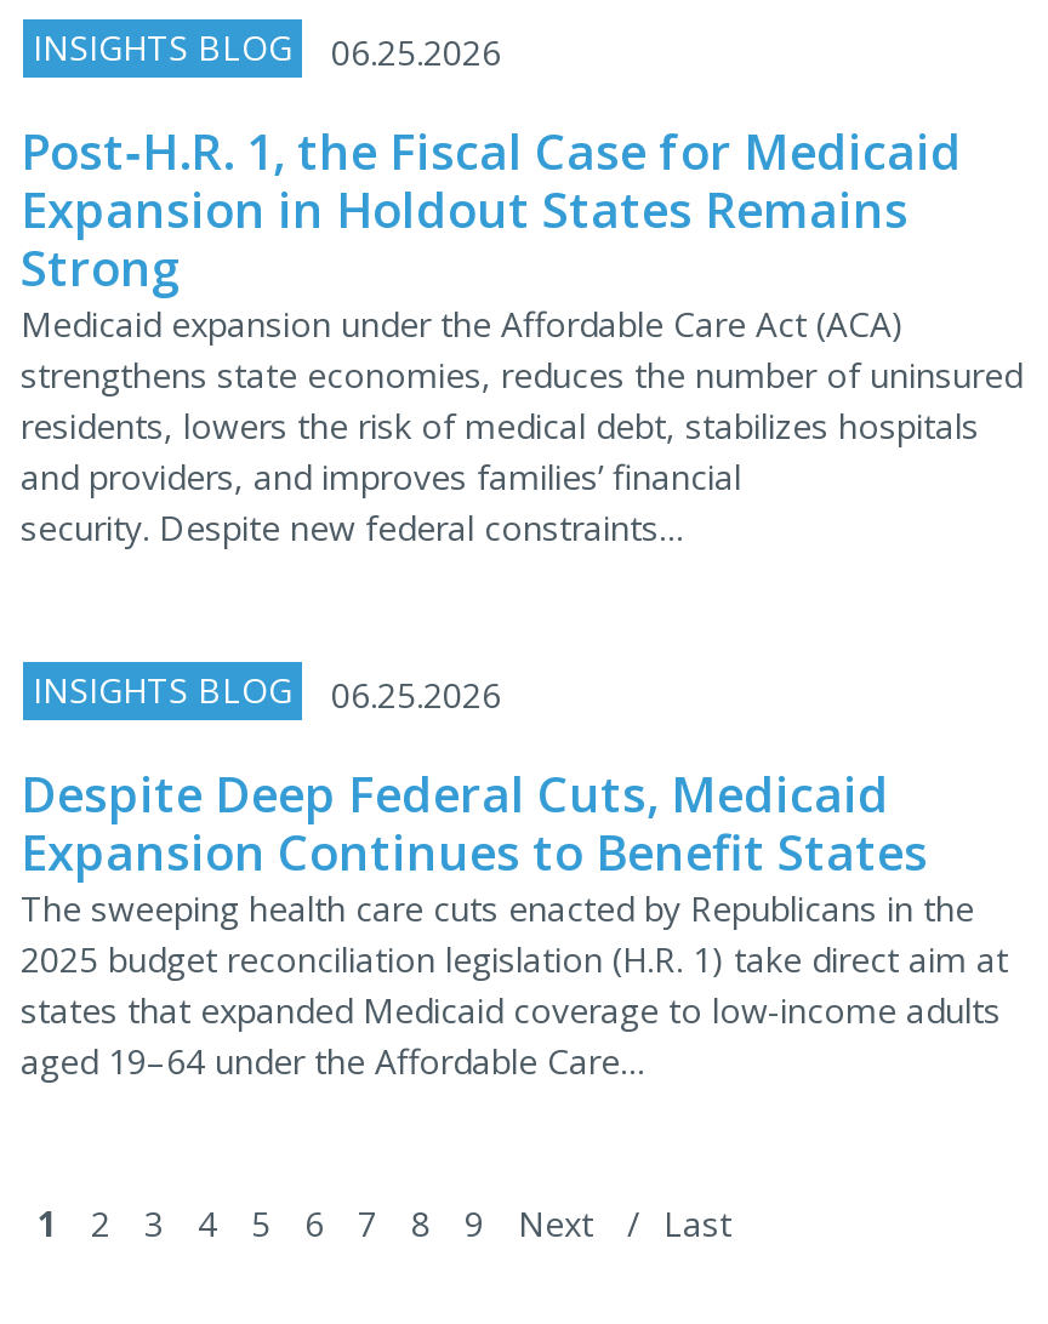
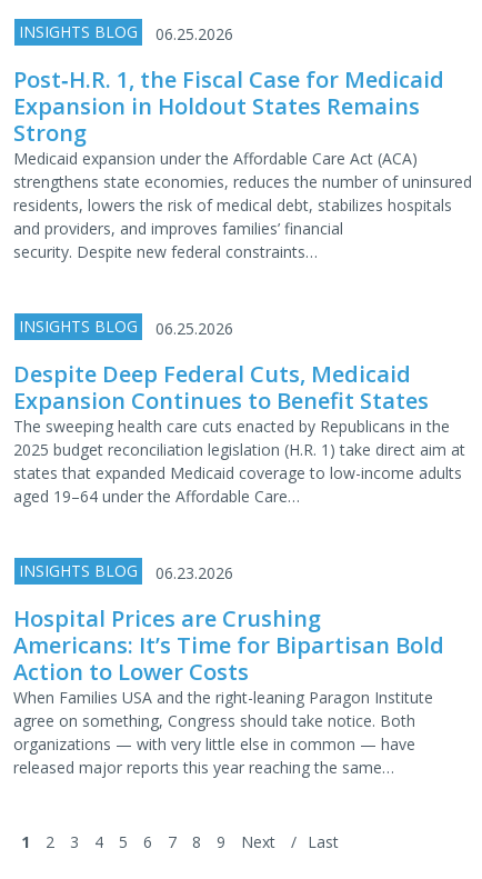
+ INSIGHTS BLOG
+ 06.23.2026
+ Hospital Prices are Crushing
+ Americans: It’s Time for Bipartisan Bold
+ Action to Lower Costs
+ When Families USA and the right-leaning Paragon Institute
+ agree on something, Congress should take notice. Both
+ organizations — with very little else in common — have
+ released major reports this year reaching the same…
